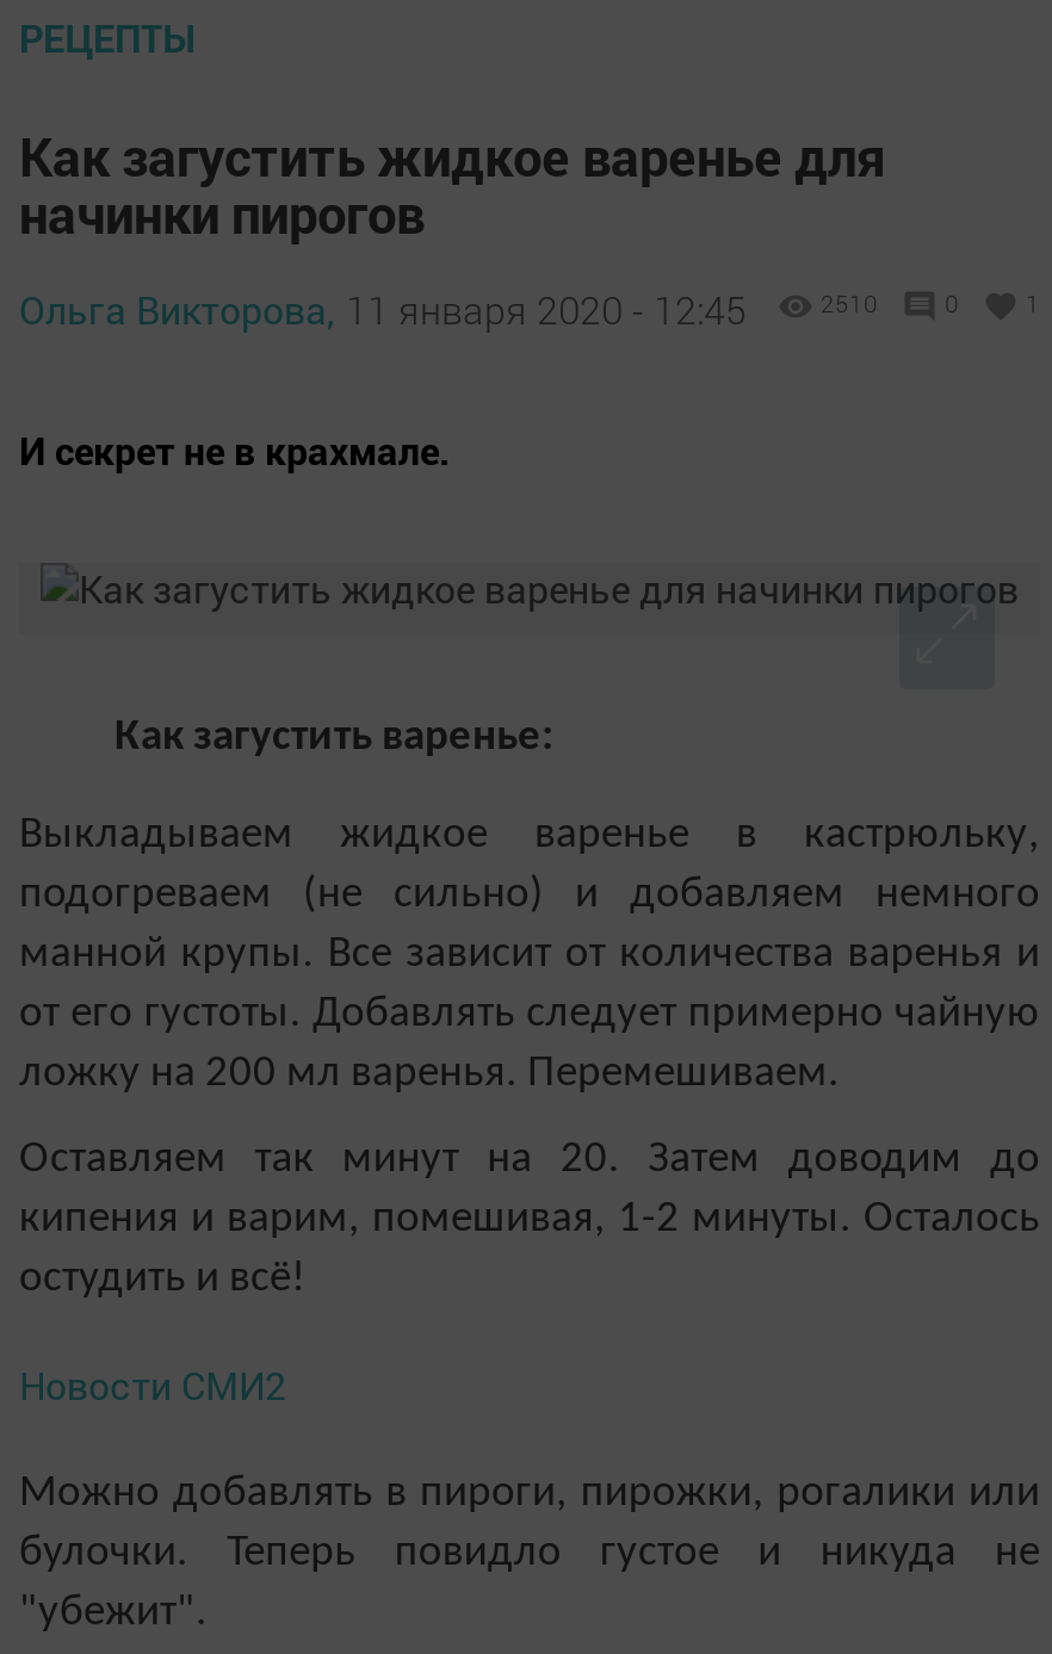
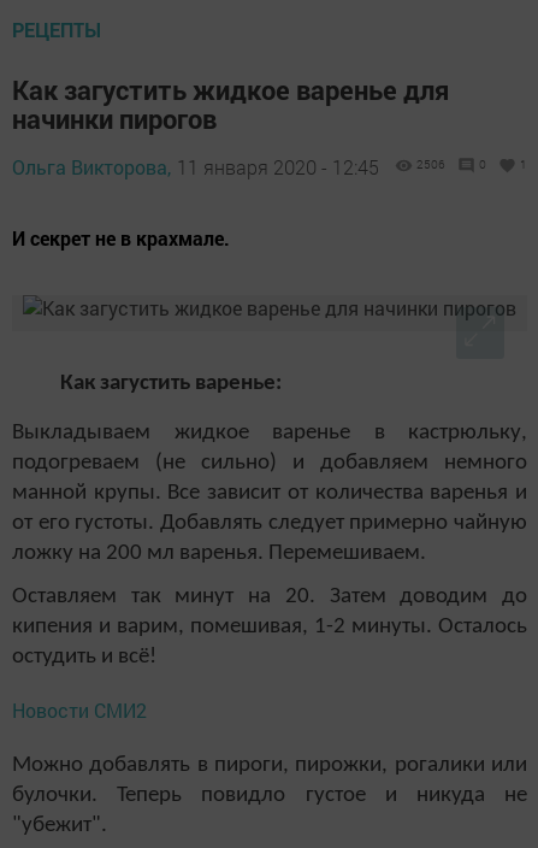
- 2510
+ 2506
